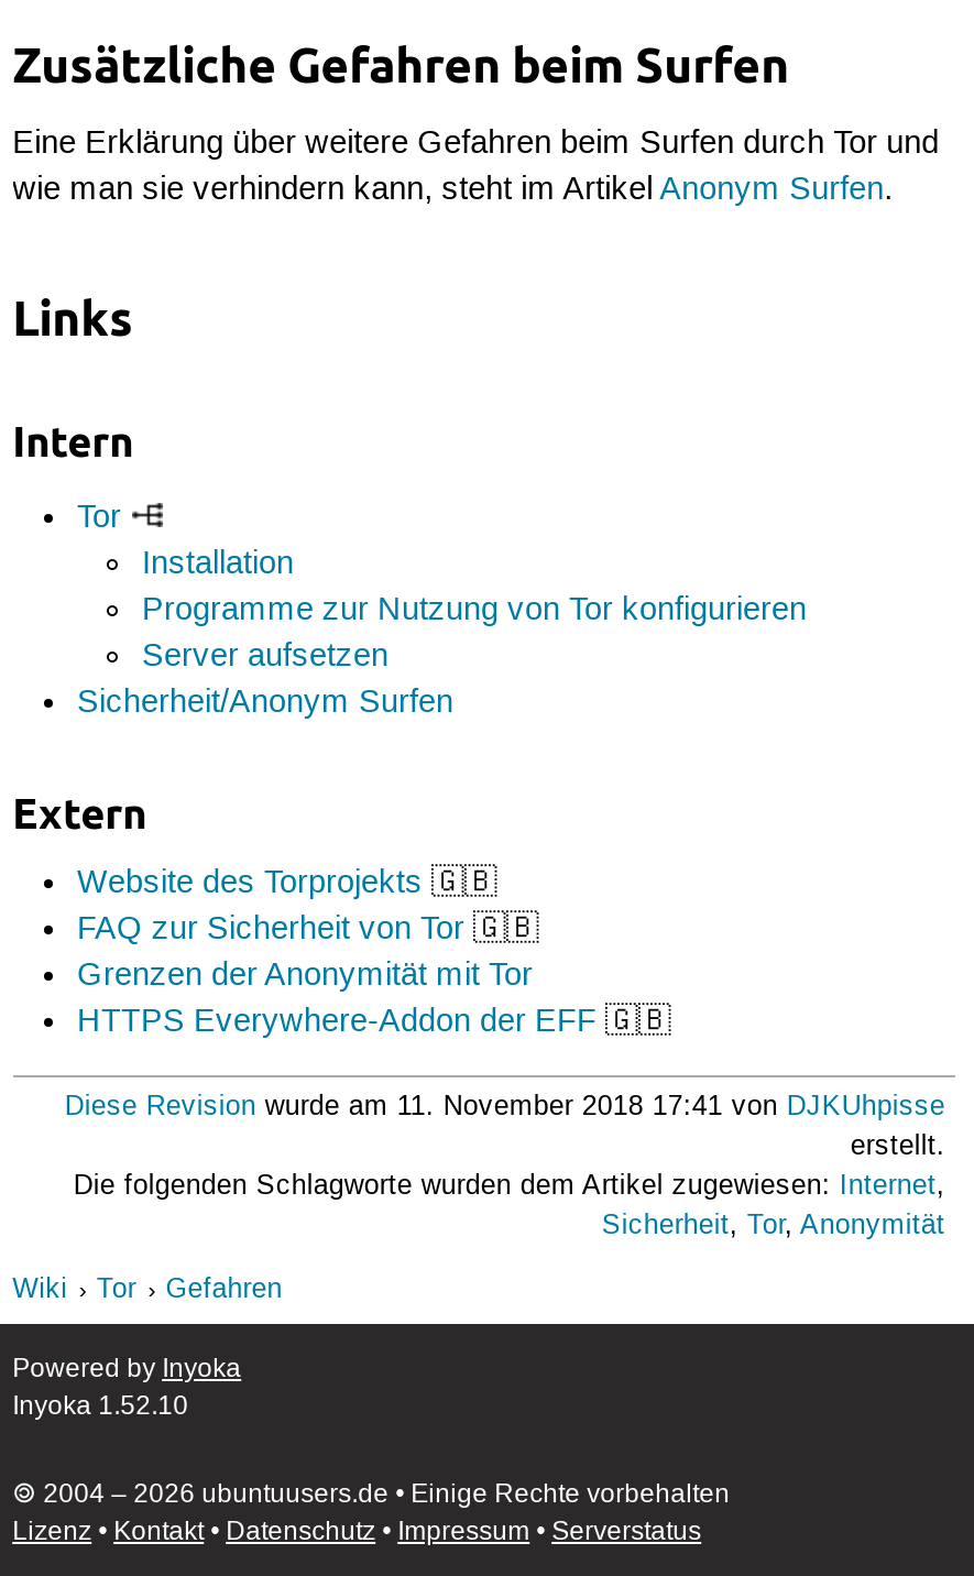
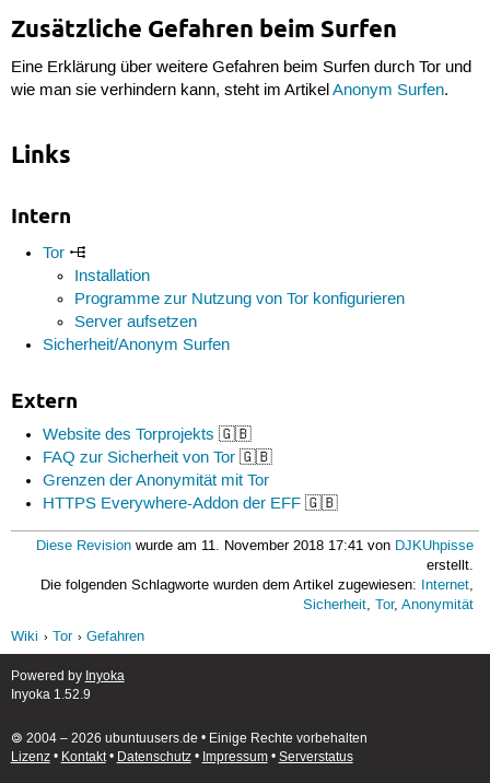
- Inyoka 1.52.10
+ Inyoka 1.52.9
